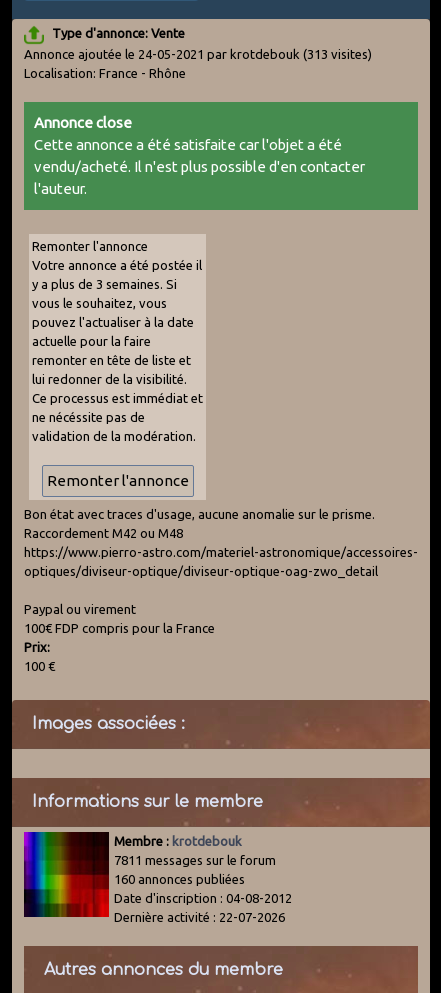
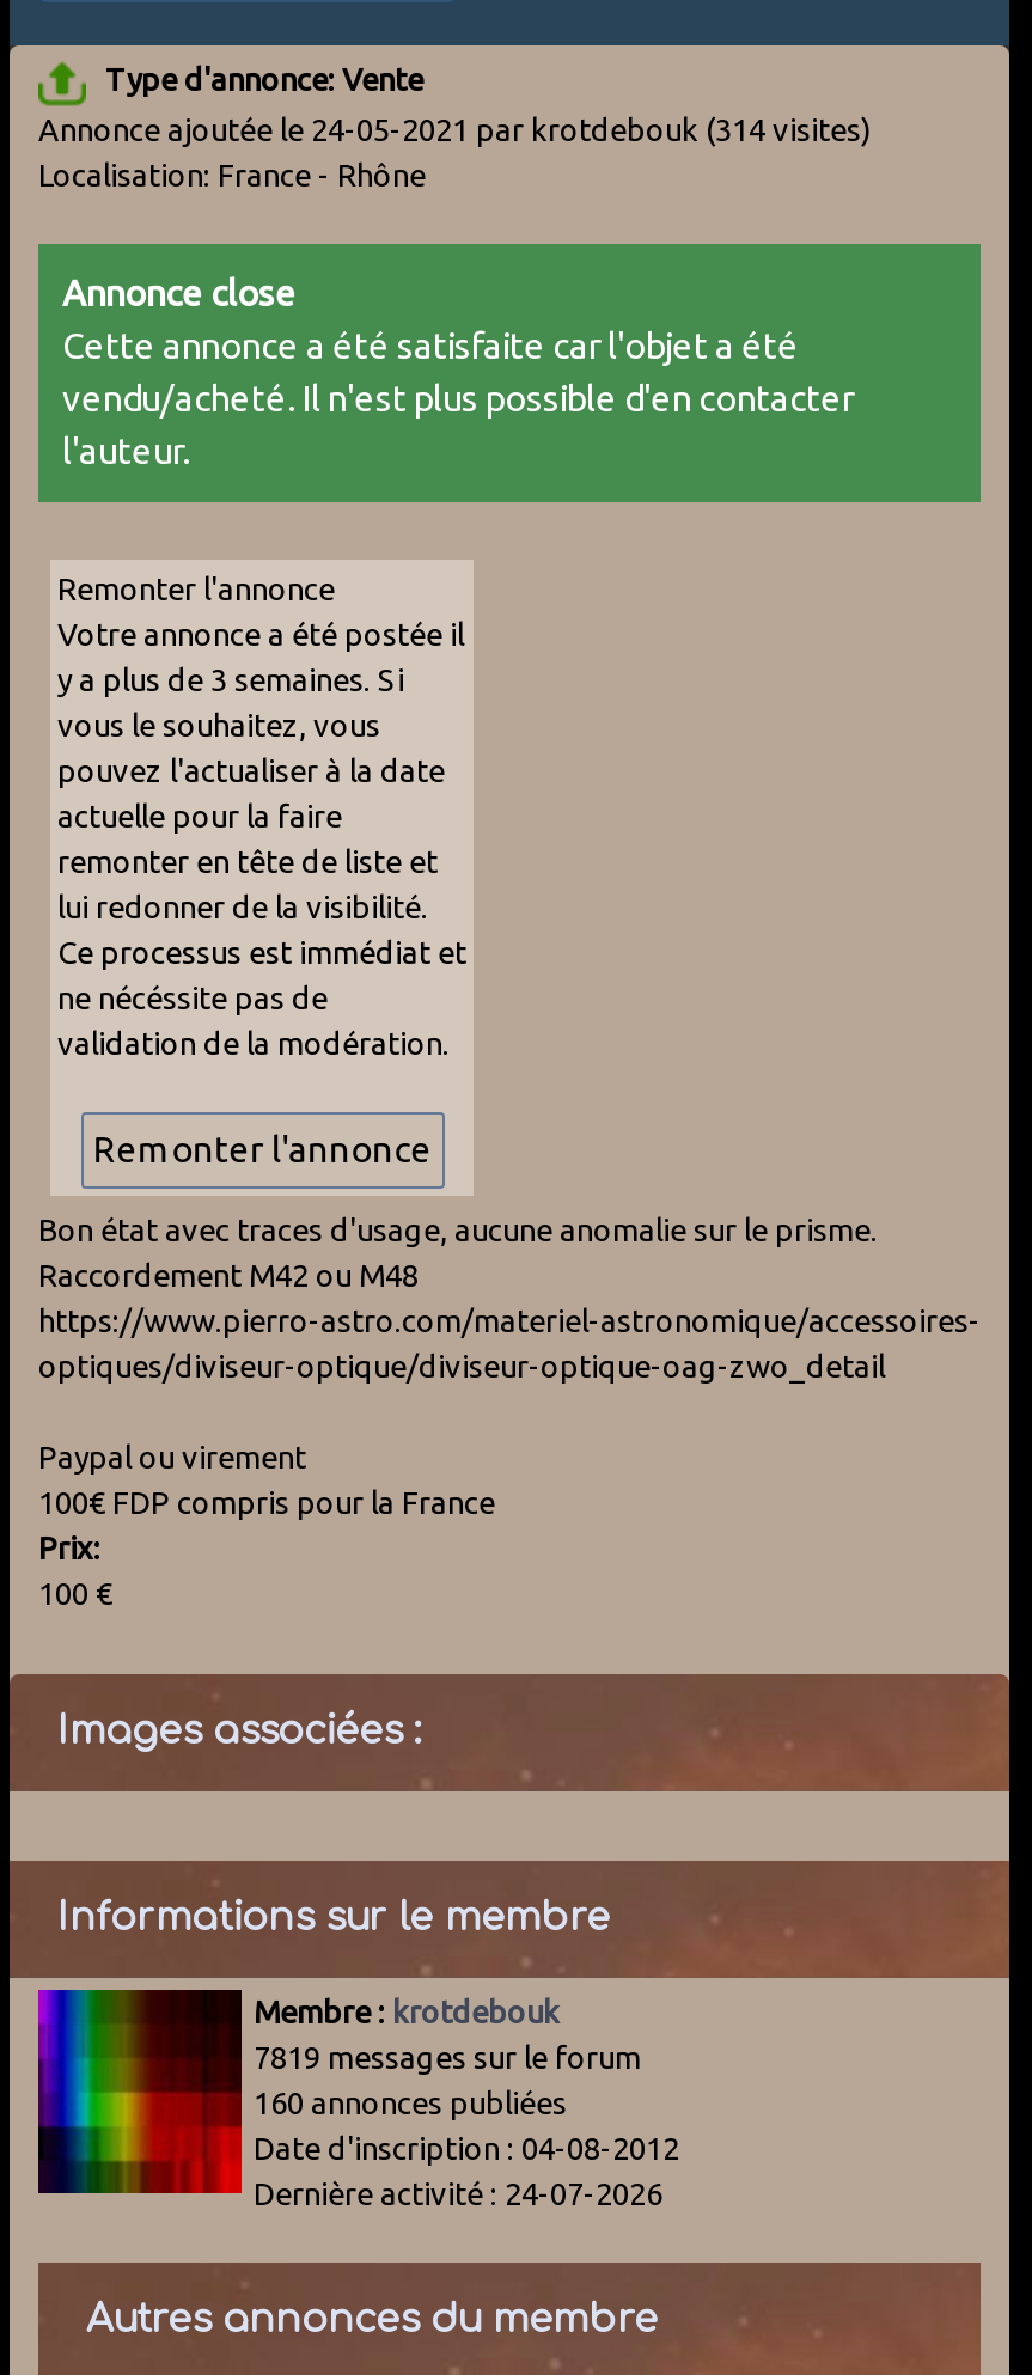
- Annonce ajoutée le 24-05-2021 par krotdebouk (313 visites)
+ Annonce ajoutée le 24-05-2021 par krotdebouk (314 visites)

- 7811 messages sur le forum
+ 7819 messages sur le forum

- Dernière activité : 22-07-2026
+ Dernière activité : 24-07-2026
